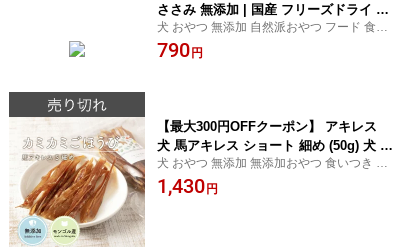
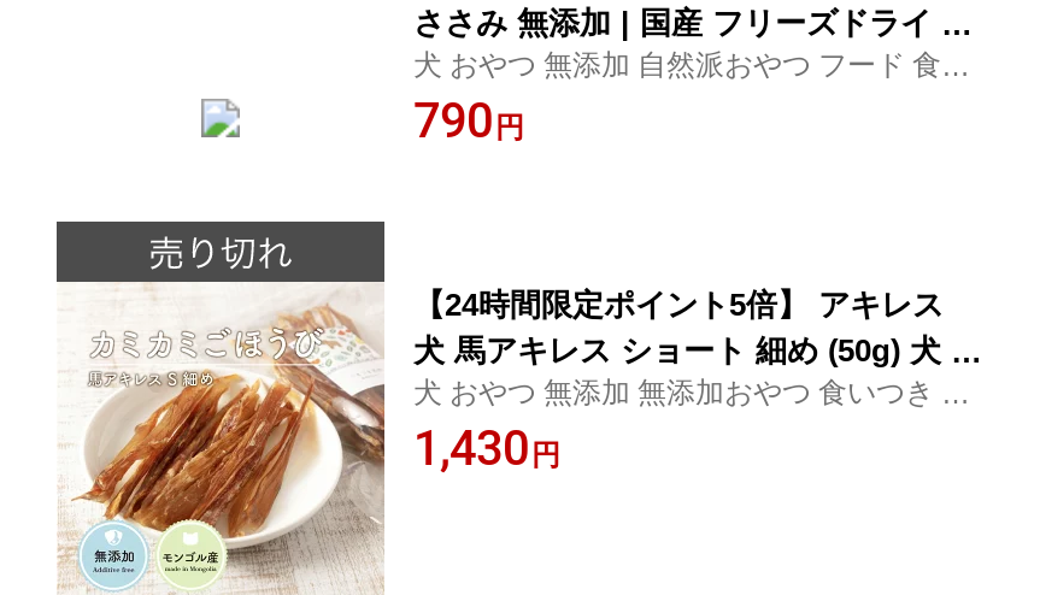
- 【最大300円OFFクーポン】 アキレス
+ 【24時間限定ポイント5倍】 アキレス
